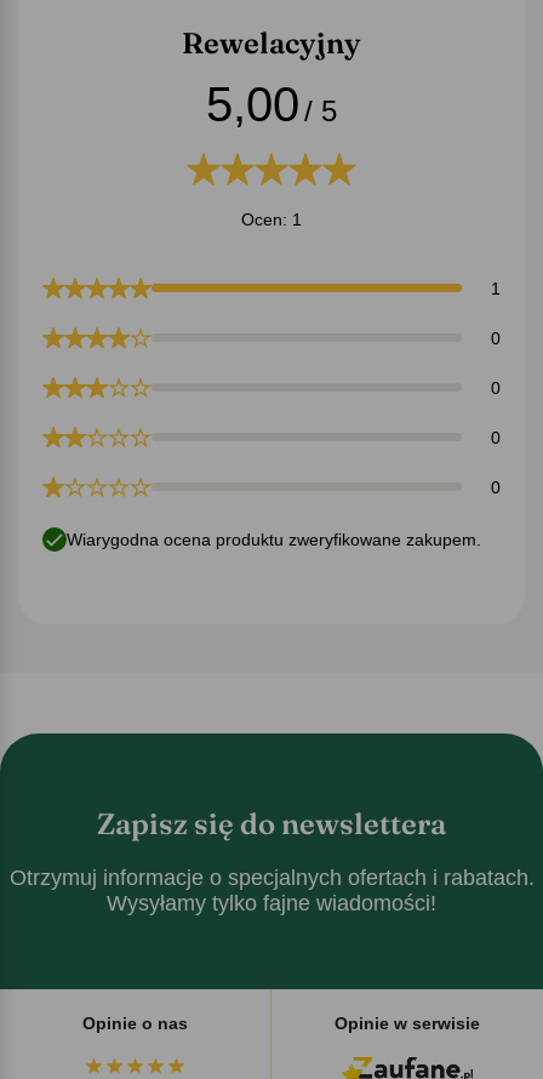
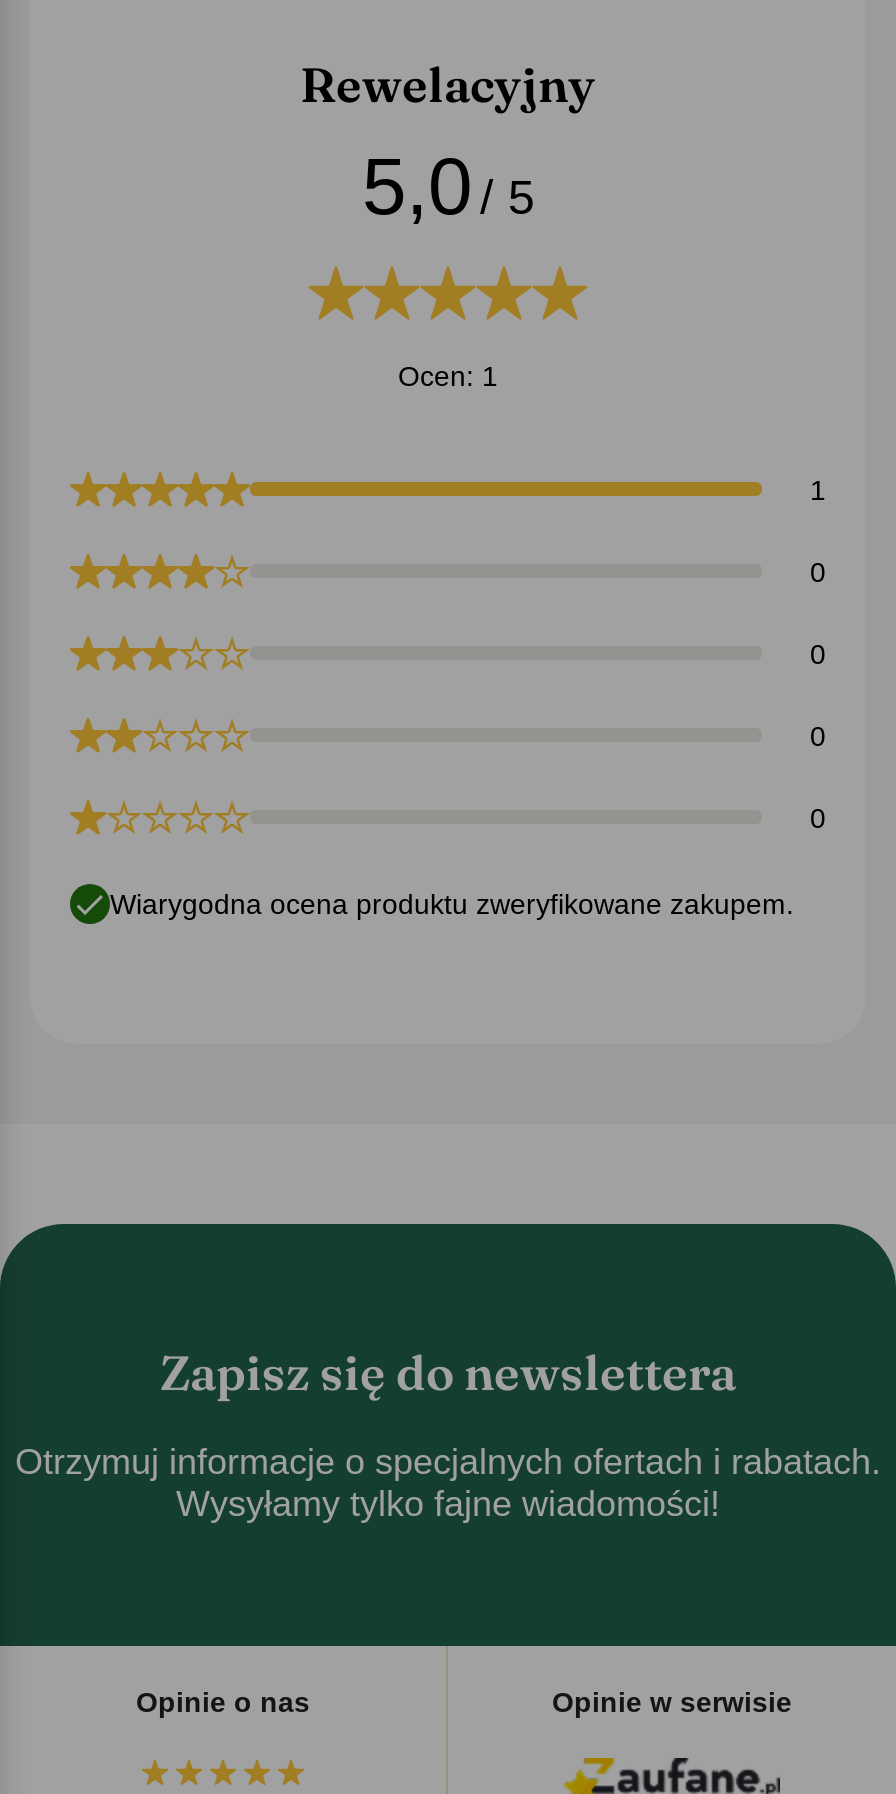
- 5,00 / 5
+ 5,0 / 5
